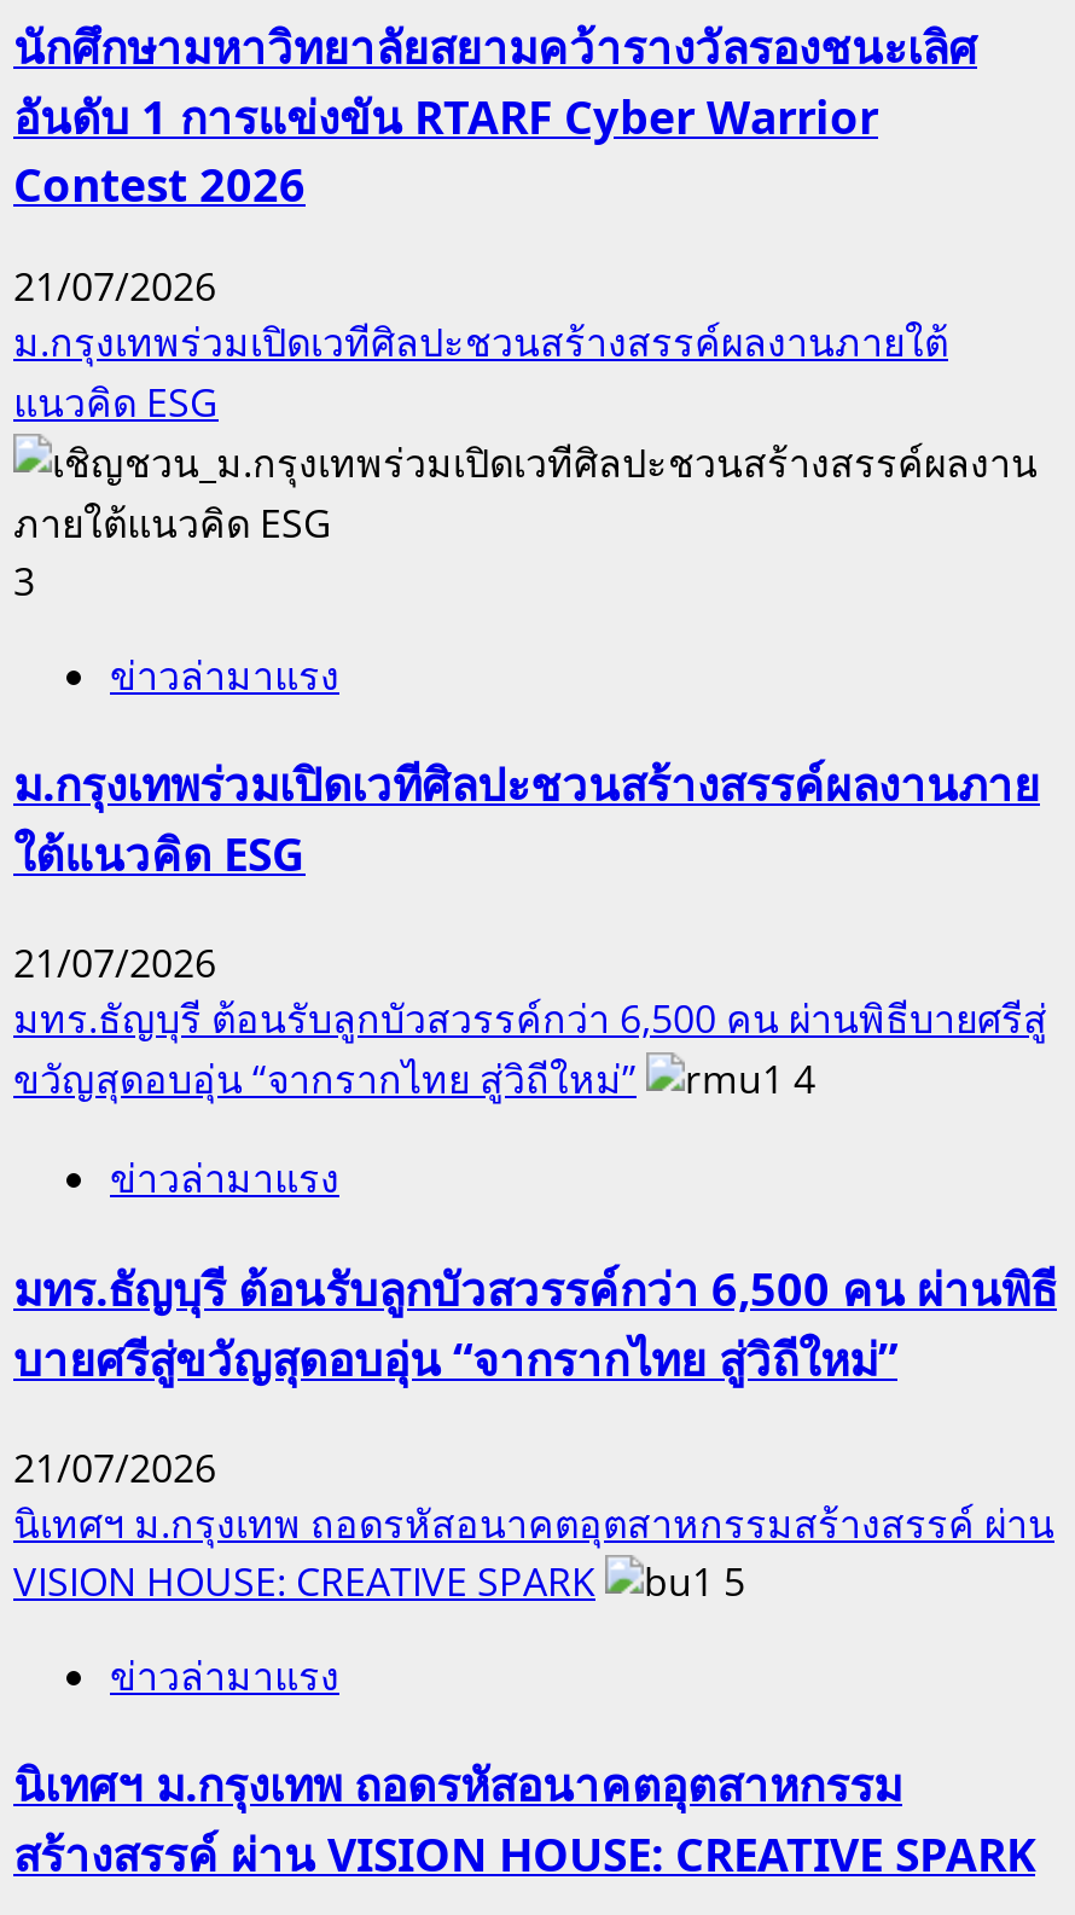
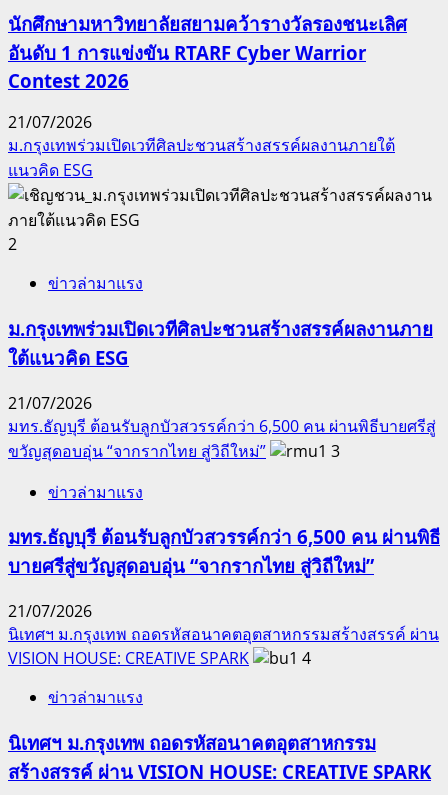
- 3
+ 2

- 4
+ 3

- 5
+ 4
